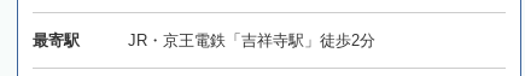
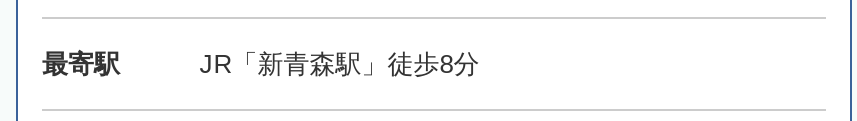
- JR・京王電鉄「吉祥寺駅」徒歩2分
+ JR「新青森駅」徒歩8分
